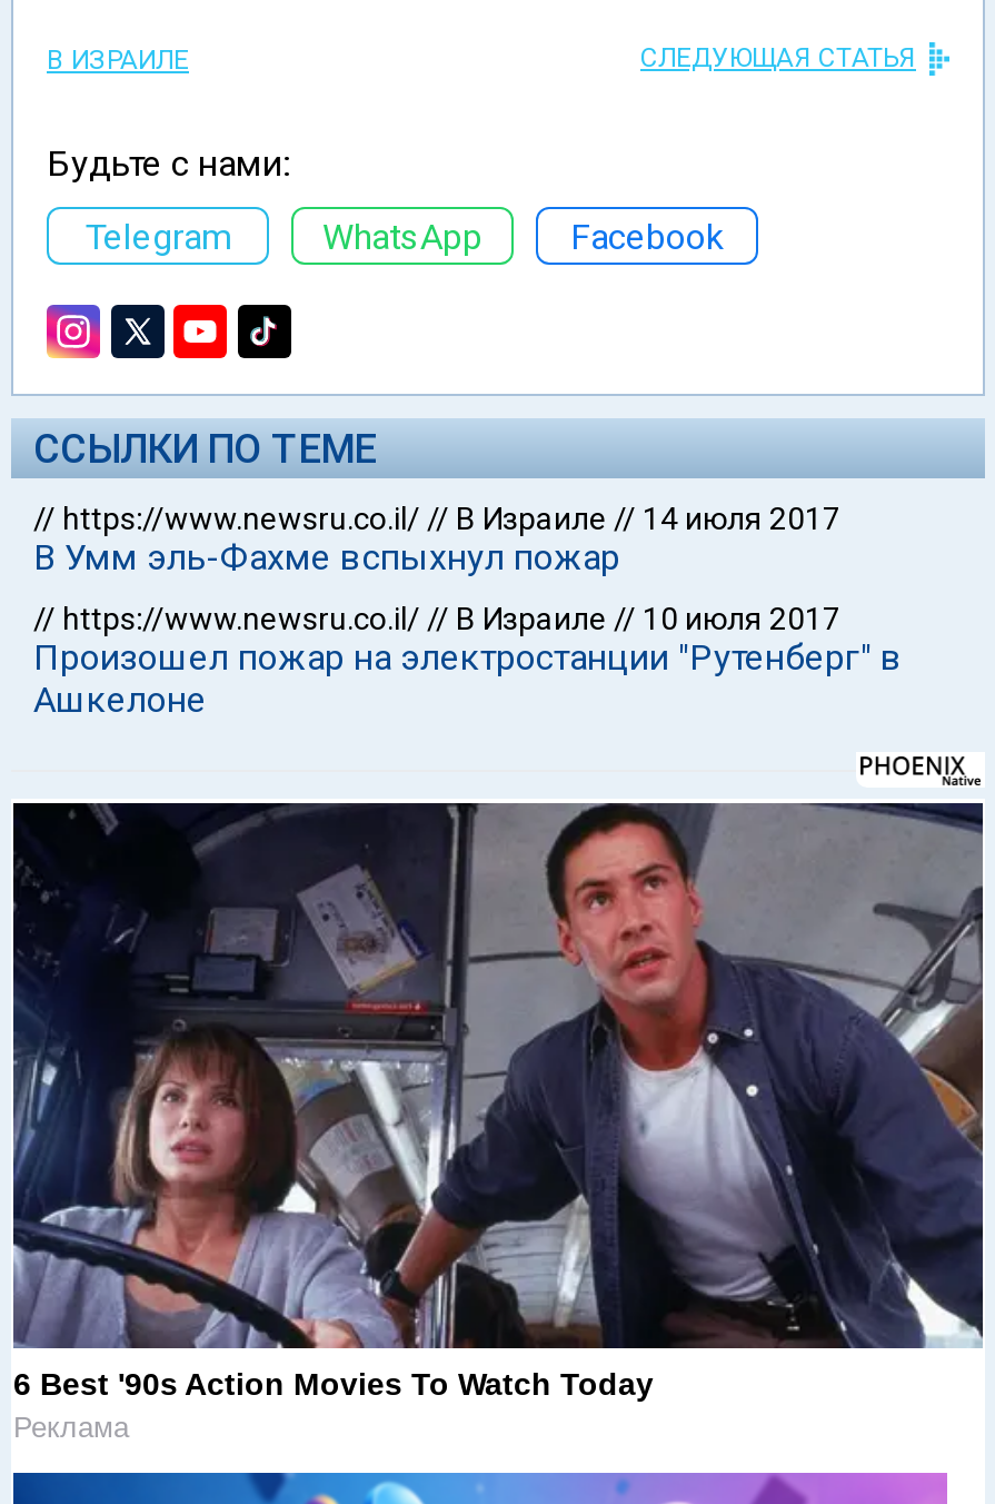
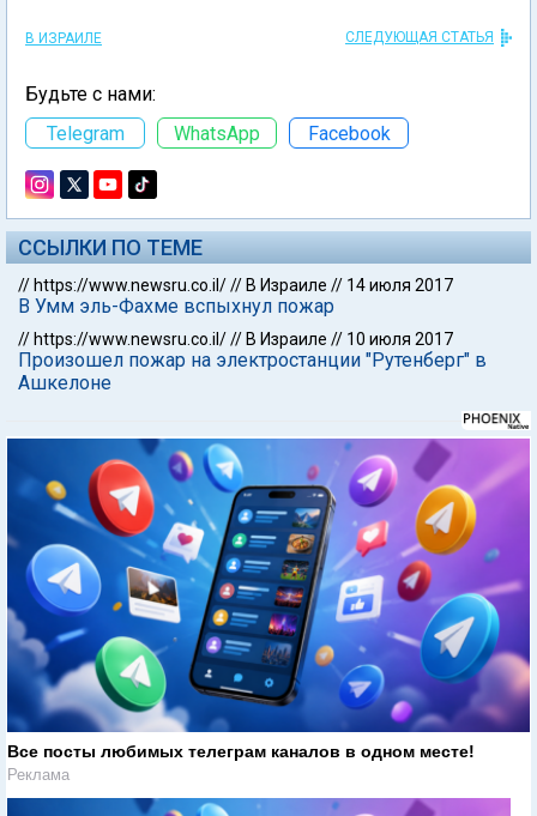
- [image]
- 6 Best '90s Action Movies To Watch Today
+ [image]
+ Все посты любимых телеграм каналов в одном месте!
